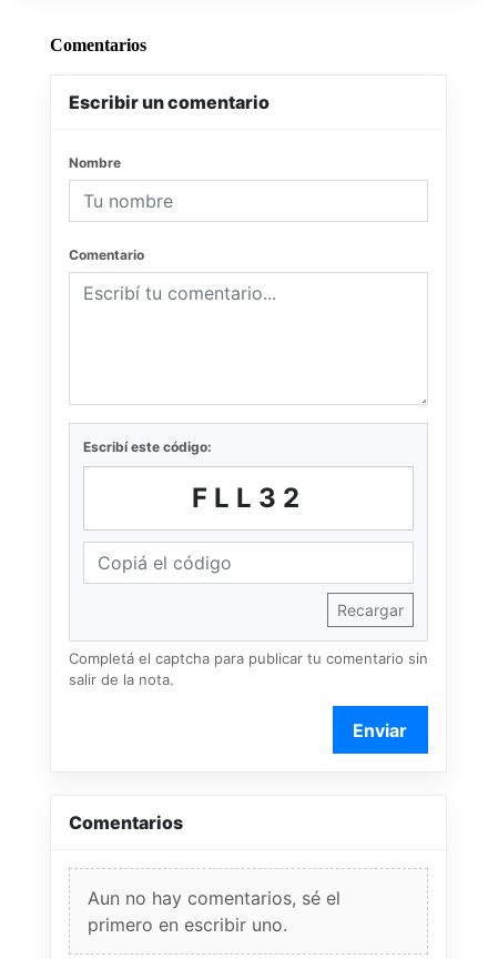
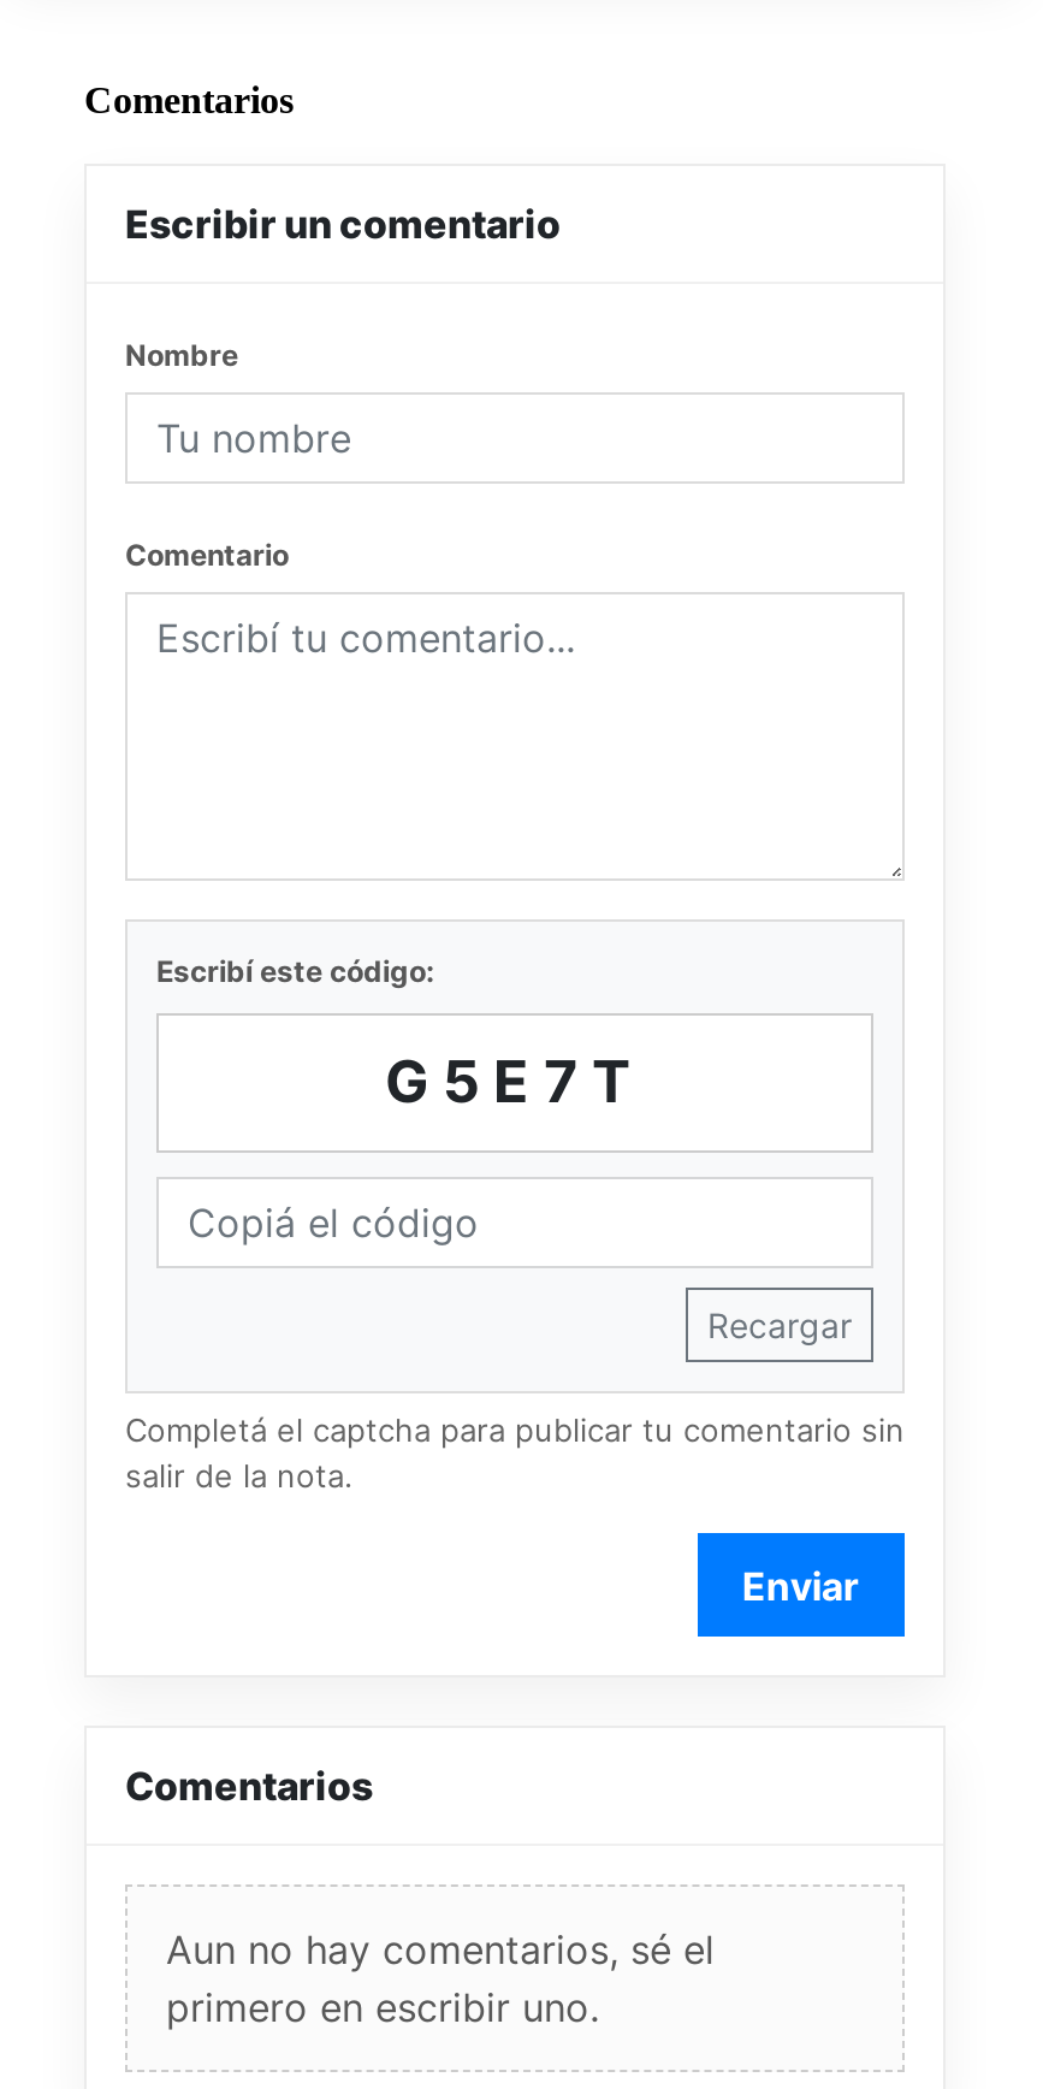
- FLL32
+ G5E7T
